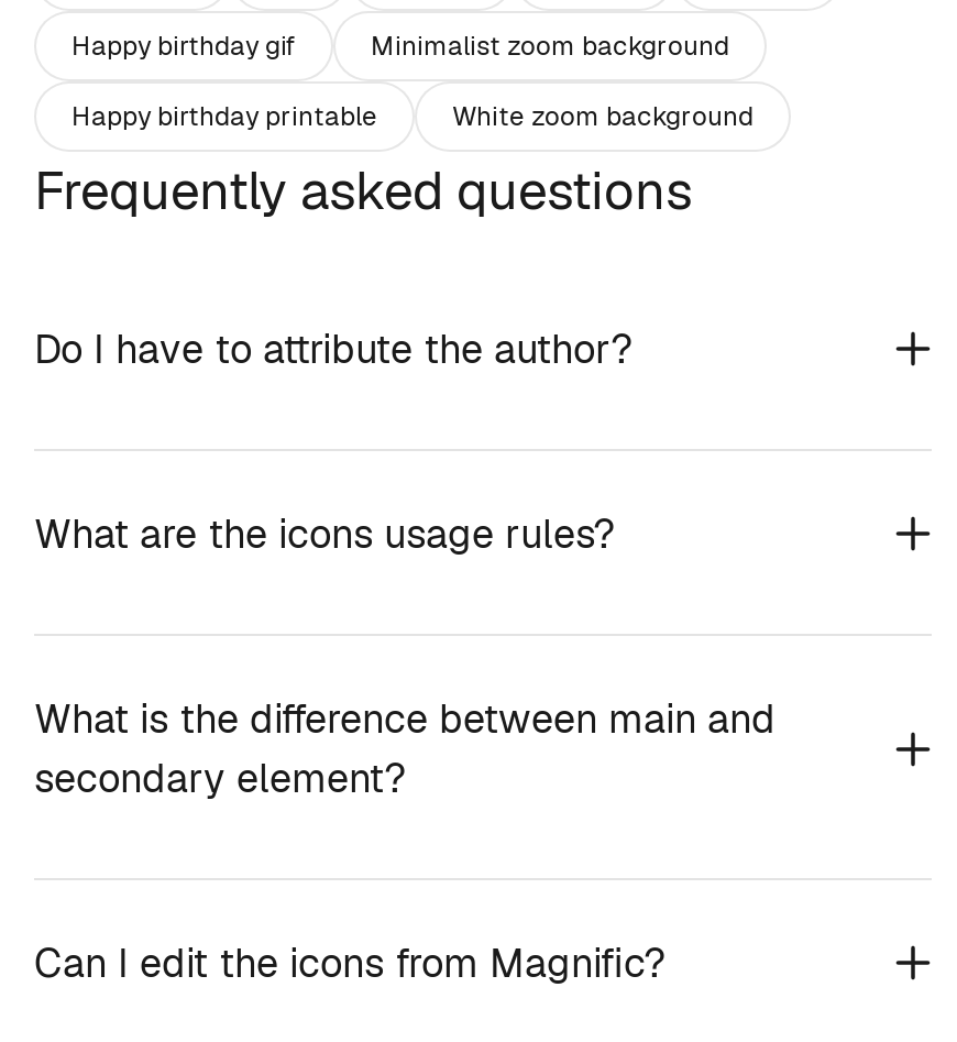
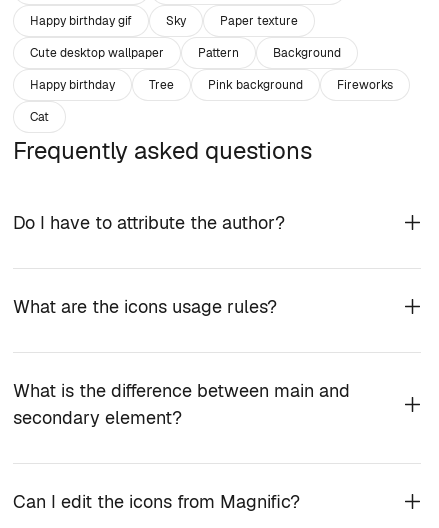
- Minimalist zoom background
- Happy birthday printable
- White zoom background
+ Sky
+ Paper texture
+ Cute desktop wallpaper
+ Pattern
+ Background
+ Happy birthday
+ Tree
+ Pink background
+ Fireworks
+ Cat
